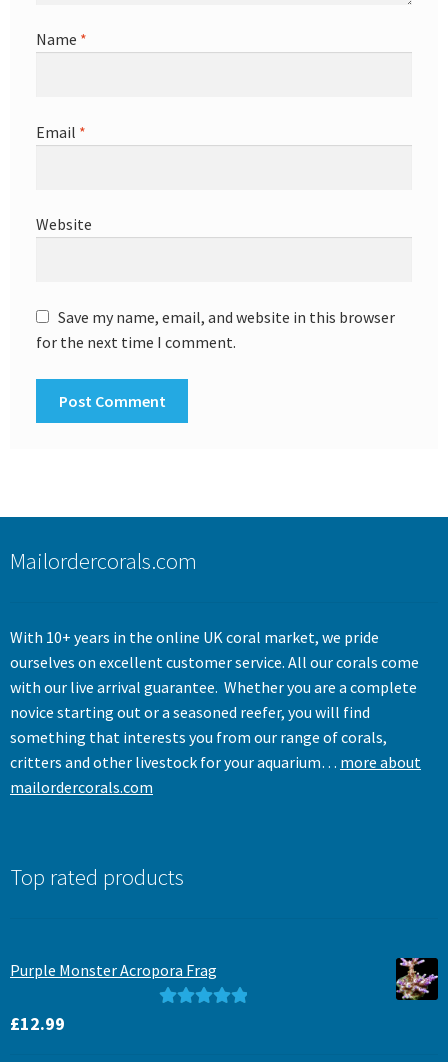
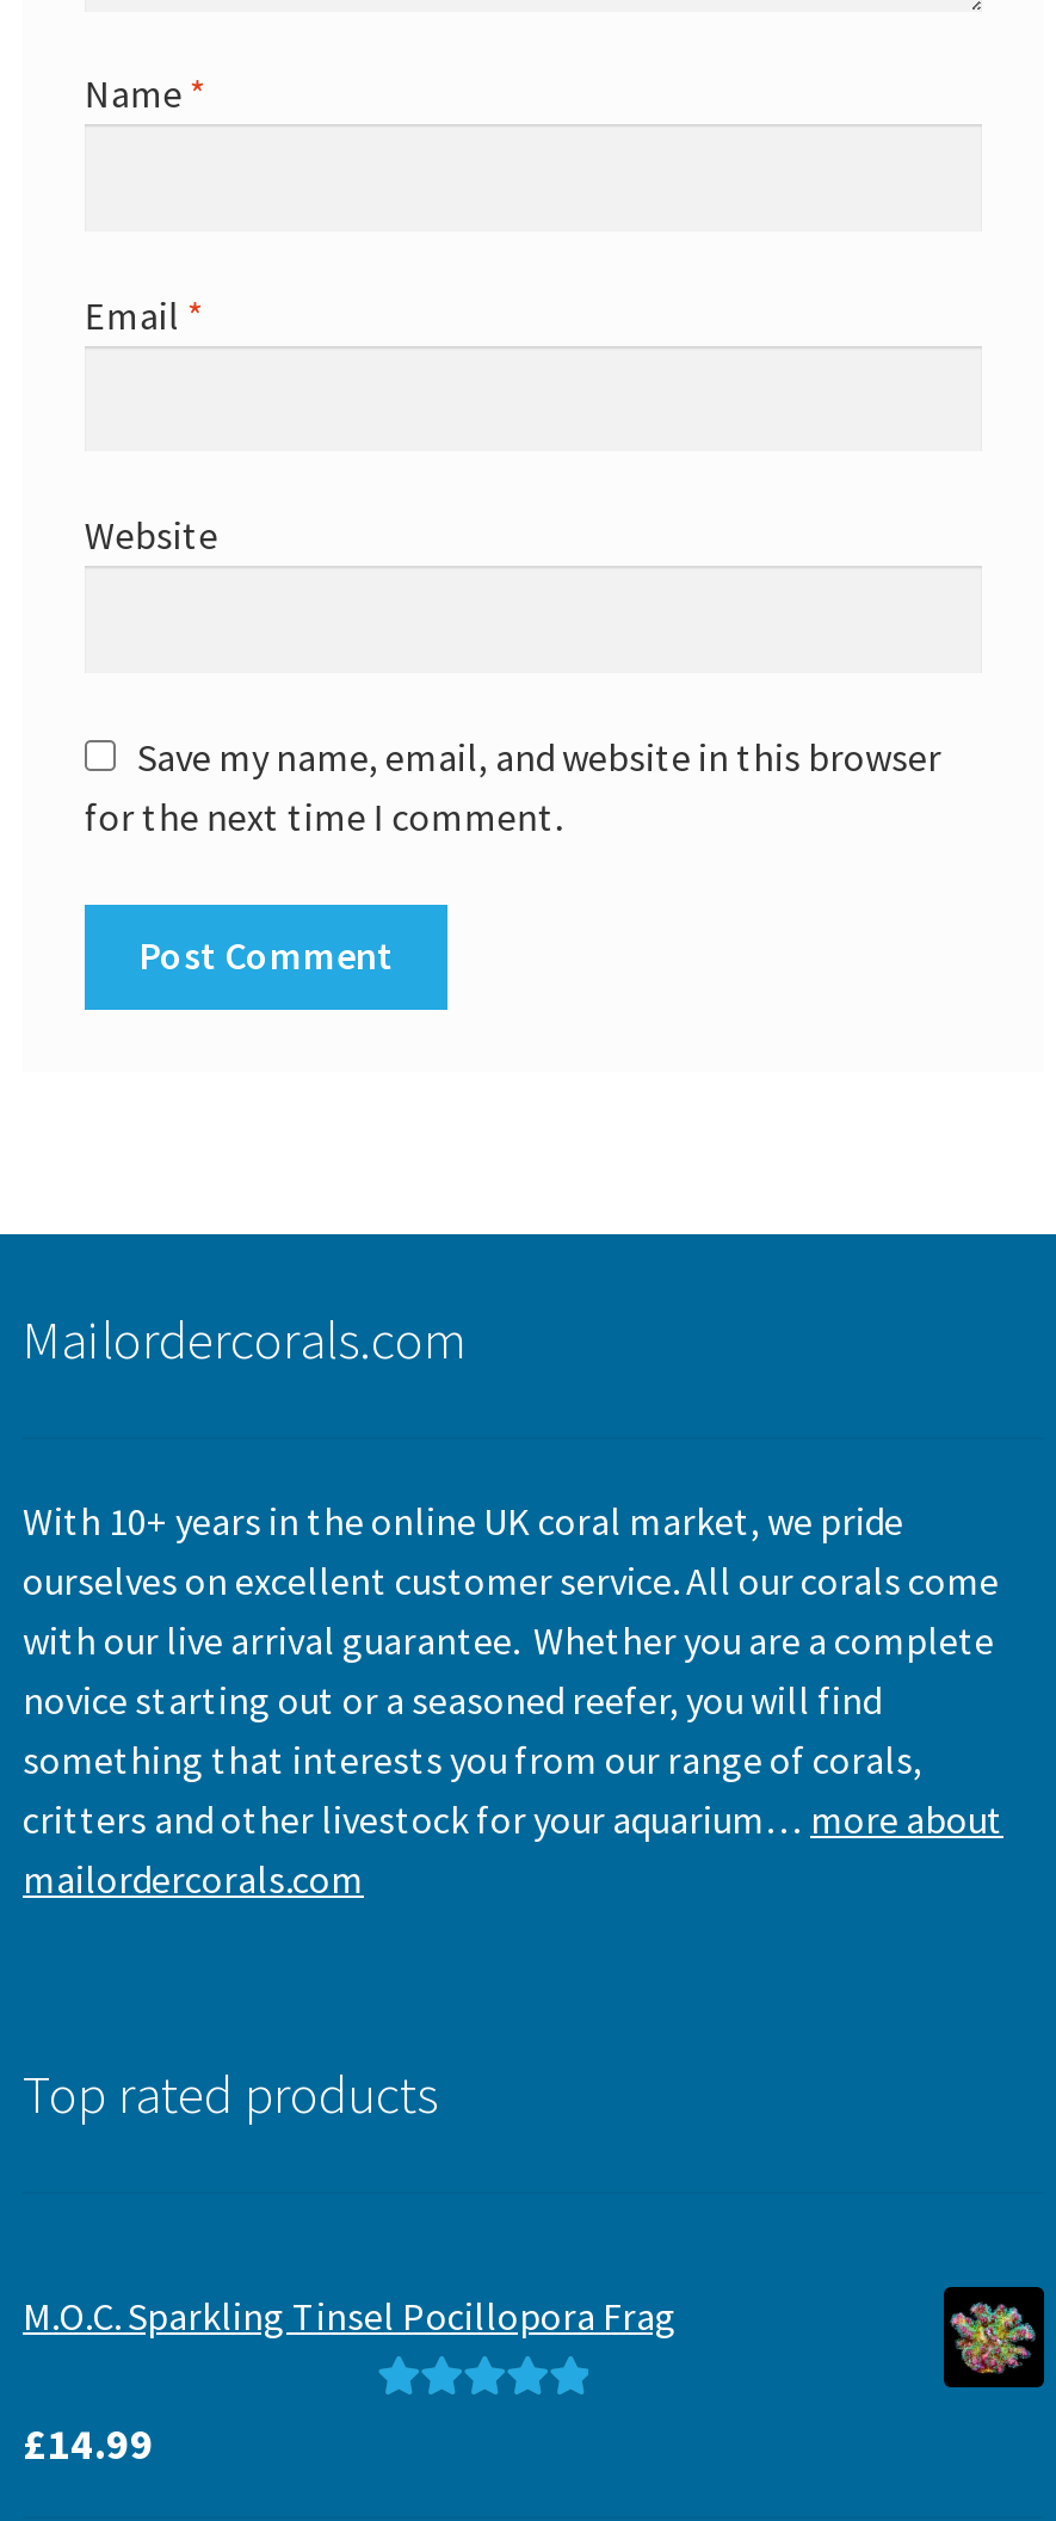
- Purple Monster Acropora Frag
+ M.O.C. Sparkling Tinsel Pocillopora Frag

- [image]
+ [image]

- £12.99
+ £14.99
